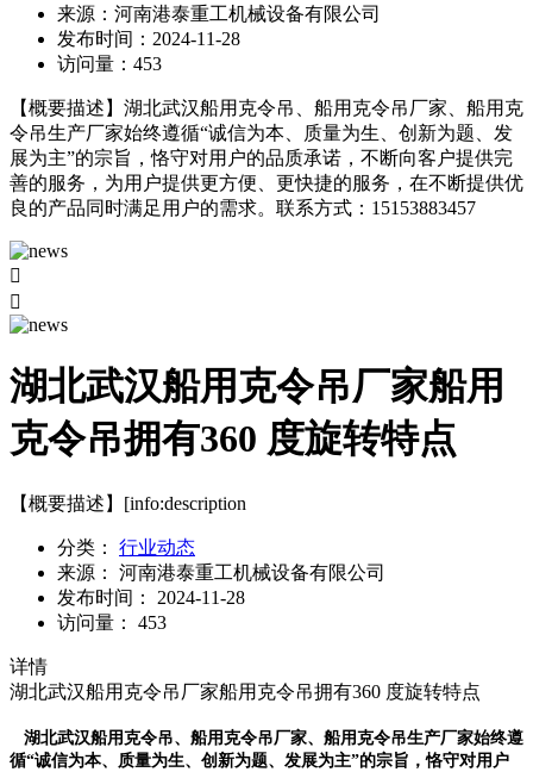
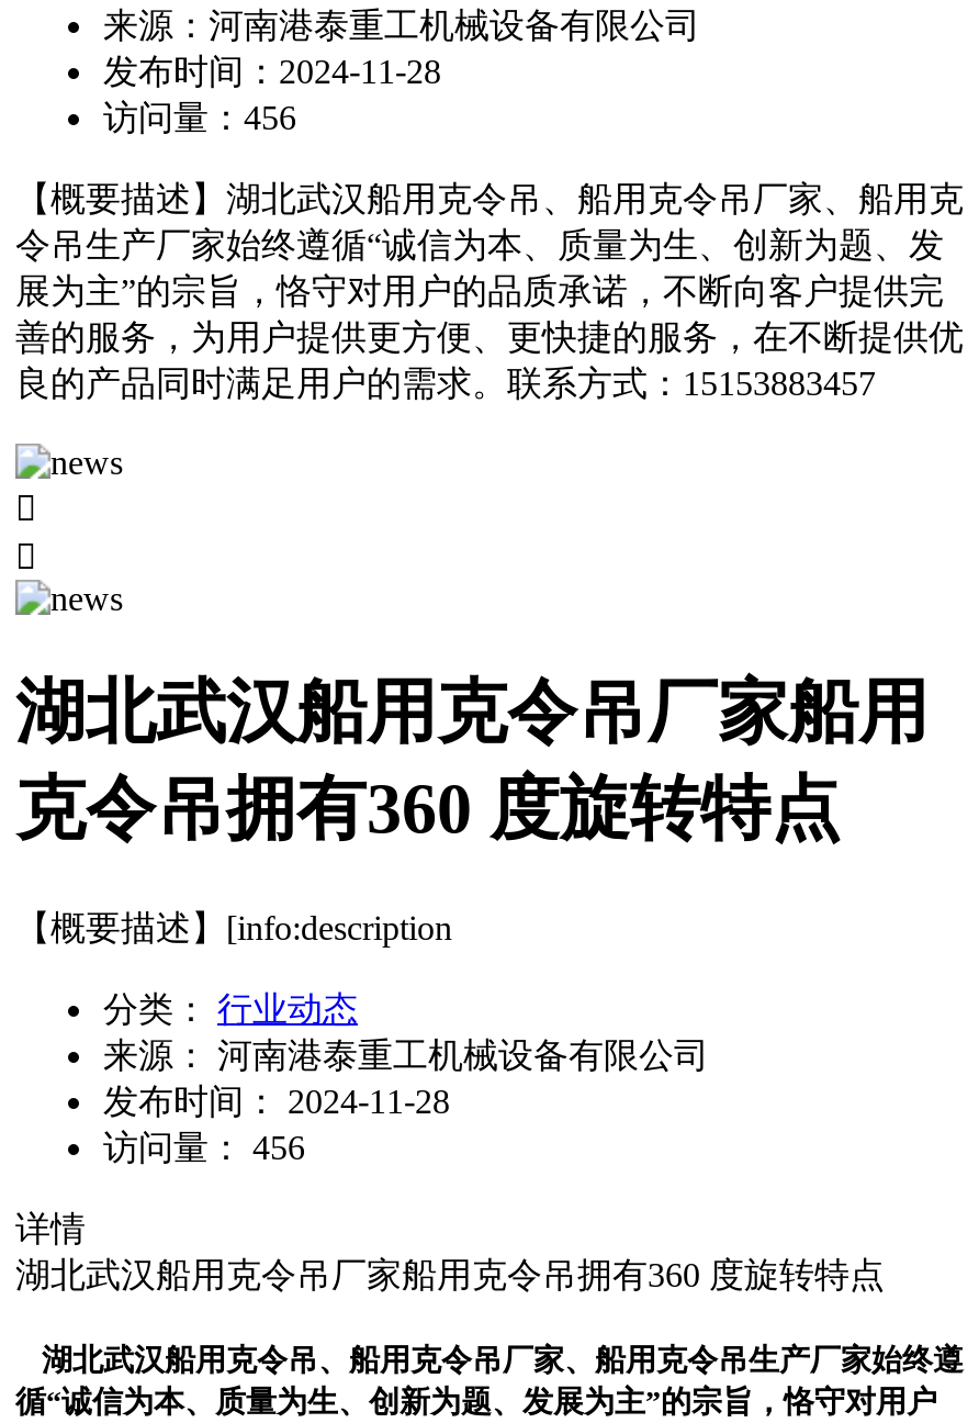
- 访问量：453
+ 访问量：456

- 访问量： 453
+ 访问量： 456
